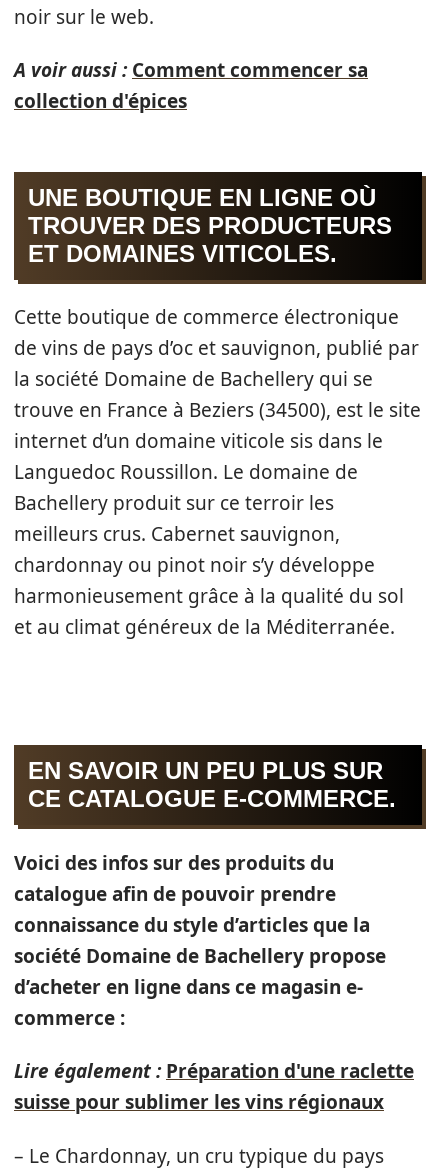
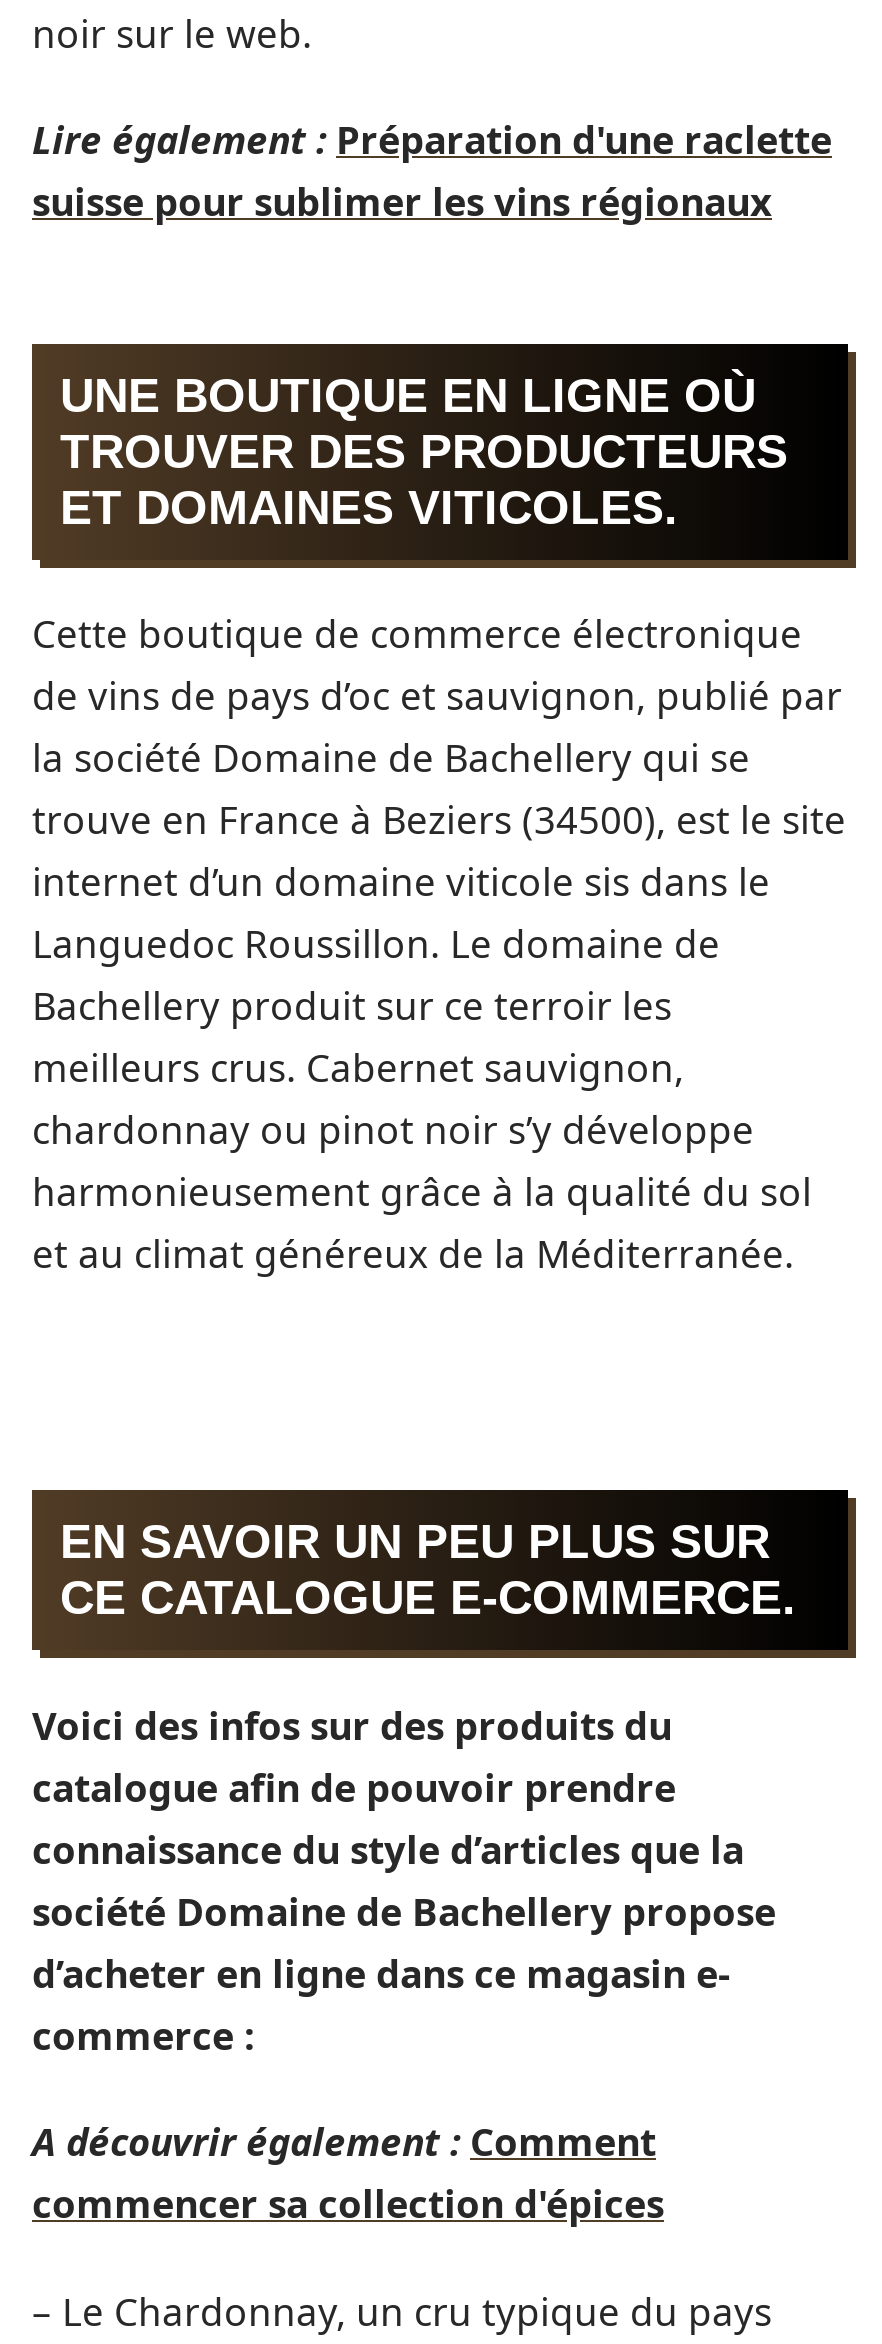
- A voir aussi : Comment commencer sa
- collection d'épices

+ A découvrir également : Comment
+ commencer sa collection d'épices

moved up: Lire également : Préparation d'une raclette | suisse pour sublimer les vins régionaux
